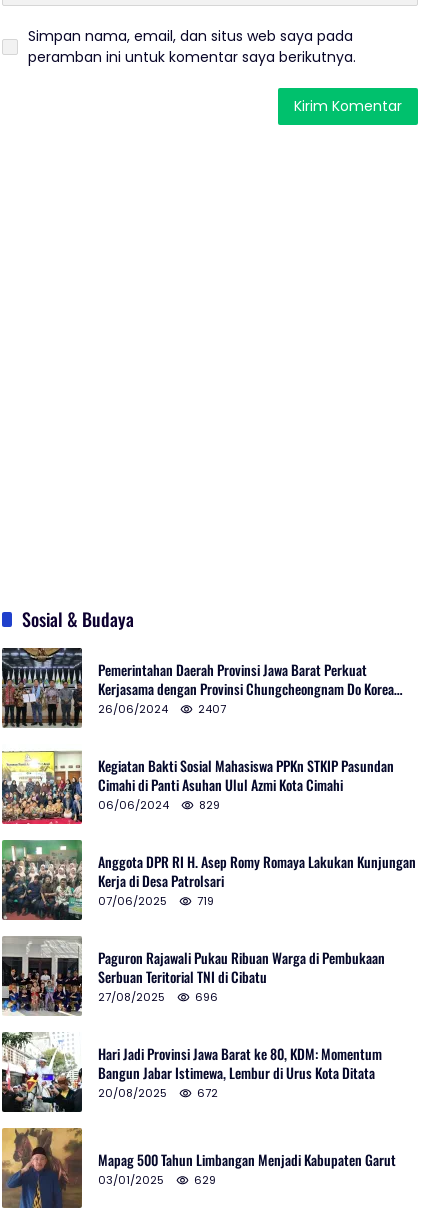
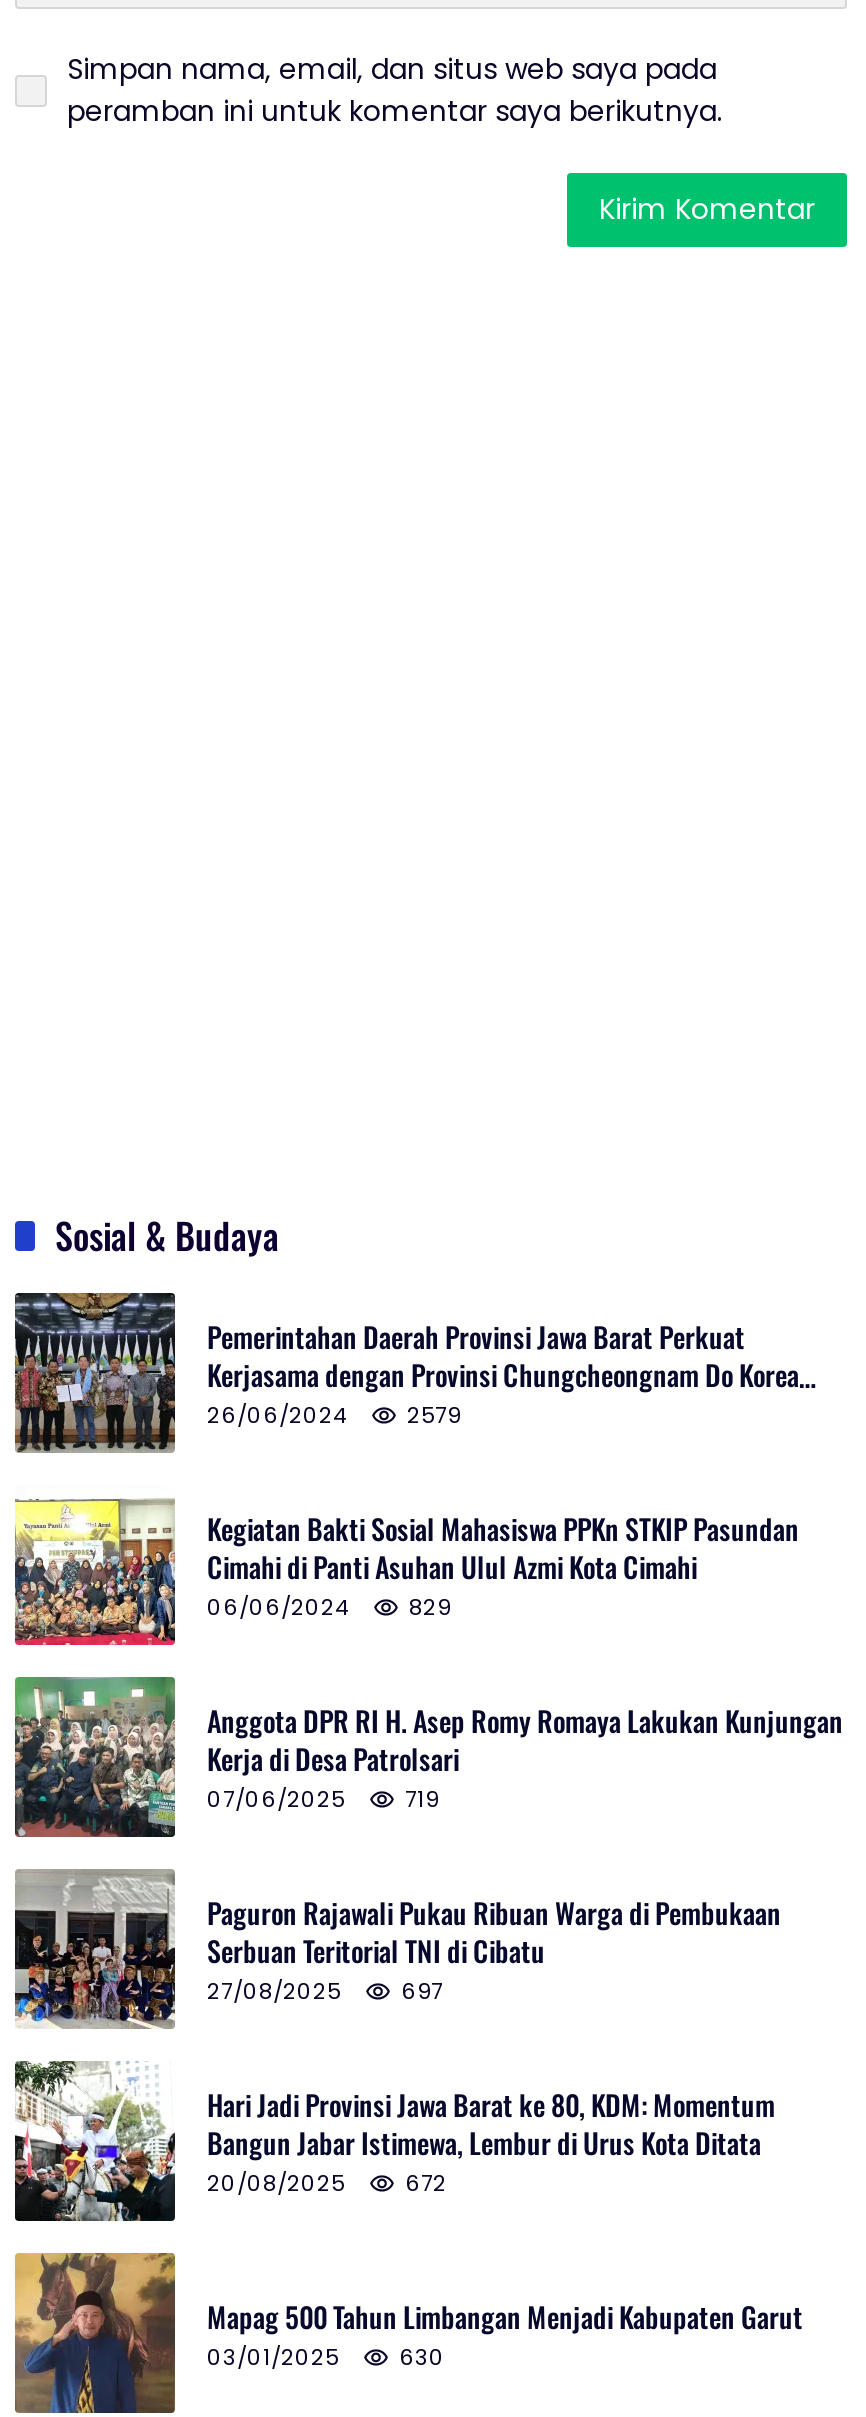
- 2407
+ 2579

- 27/08/2025 696
+ 27/08/2025 697

- 03/01/2025 629
+ 03/01/2025 630
